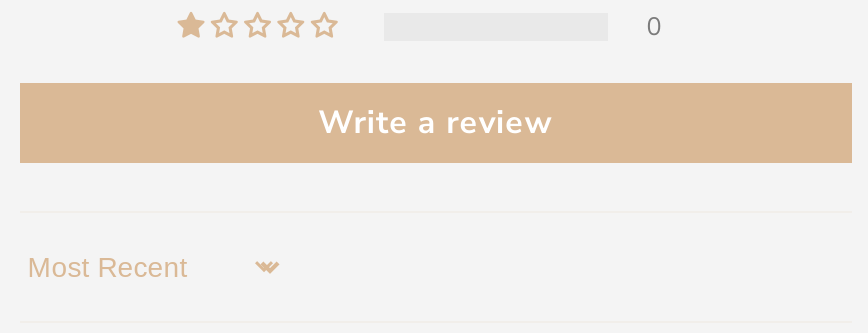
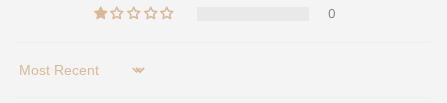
- Write a review
